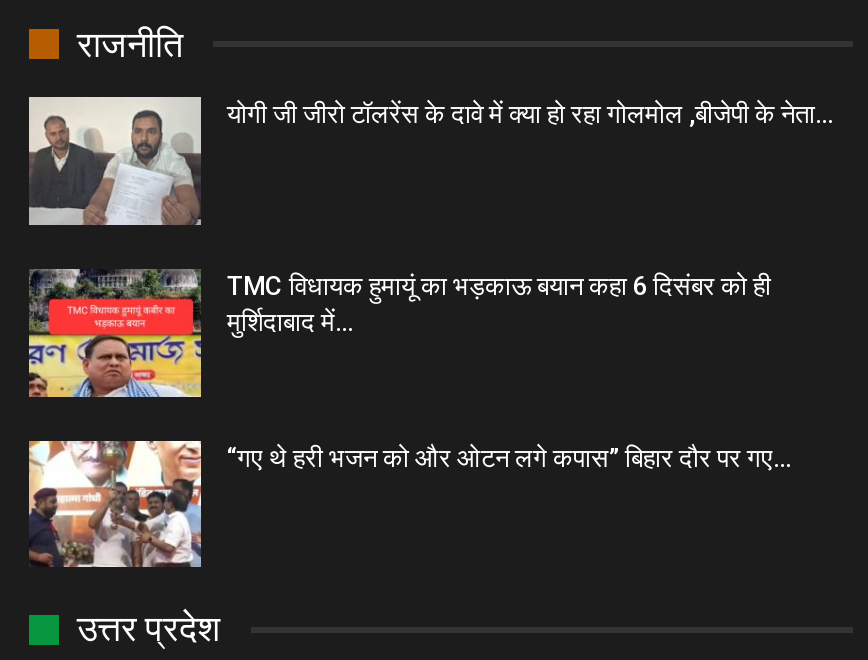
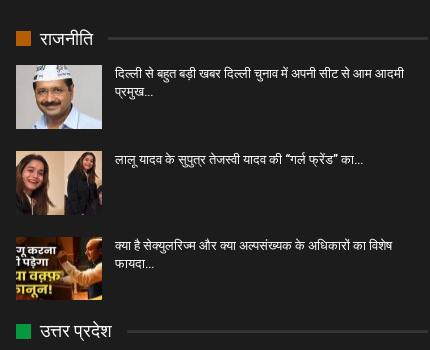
- [image]
- योगी जी जीरो टॉलरेंस के दावे में क्या हो रहा गोलमोल ,बीजेपी के नेता…
+ [image]
+ दिल्ली से बहुत बड़ी खबर दिल्ली चुनाव में अपनी सीट से आम आदमी
+ प्रमुख…

- [image]
- TMC विधायक हुमायूं का भड़काऊ बयान कहा 6 दिसंबर को ही
- मुर्शिदाबाद में…
+ [image]
+ लालू यादव के सुपुत्र तेजस्वी यादव की “गर्ल फ्रेंड” का…

- [image]
- “गए थे हरी भजन को और ओटन लगे कपास” बिहार दौर पर गए…
+ [image]
+ क्या है सेक्युलरिज्म और क्या अल्पसंख्यक के अधिकारों का विशेष
+ फायदा…
